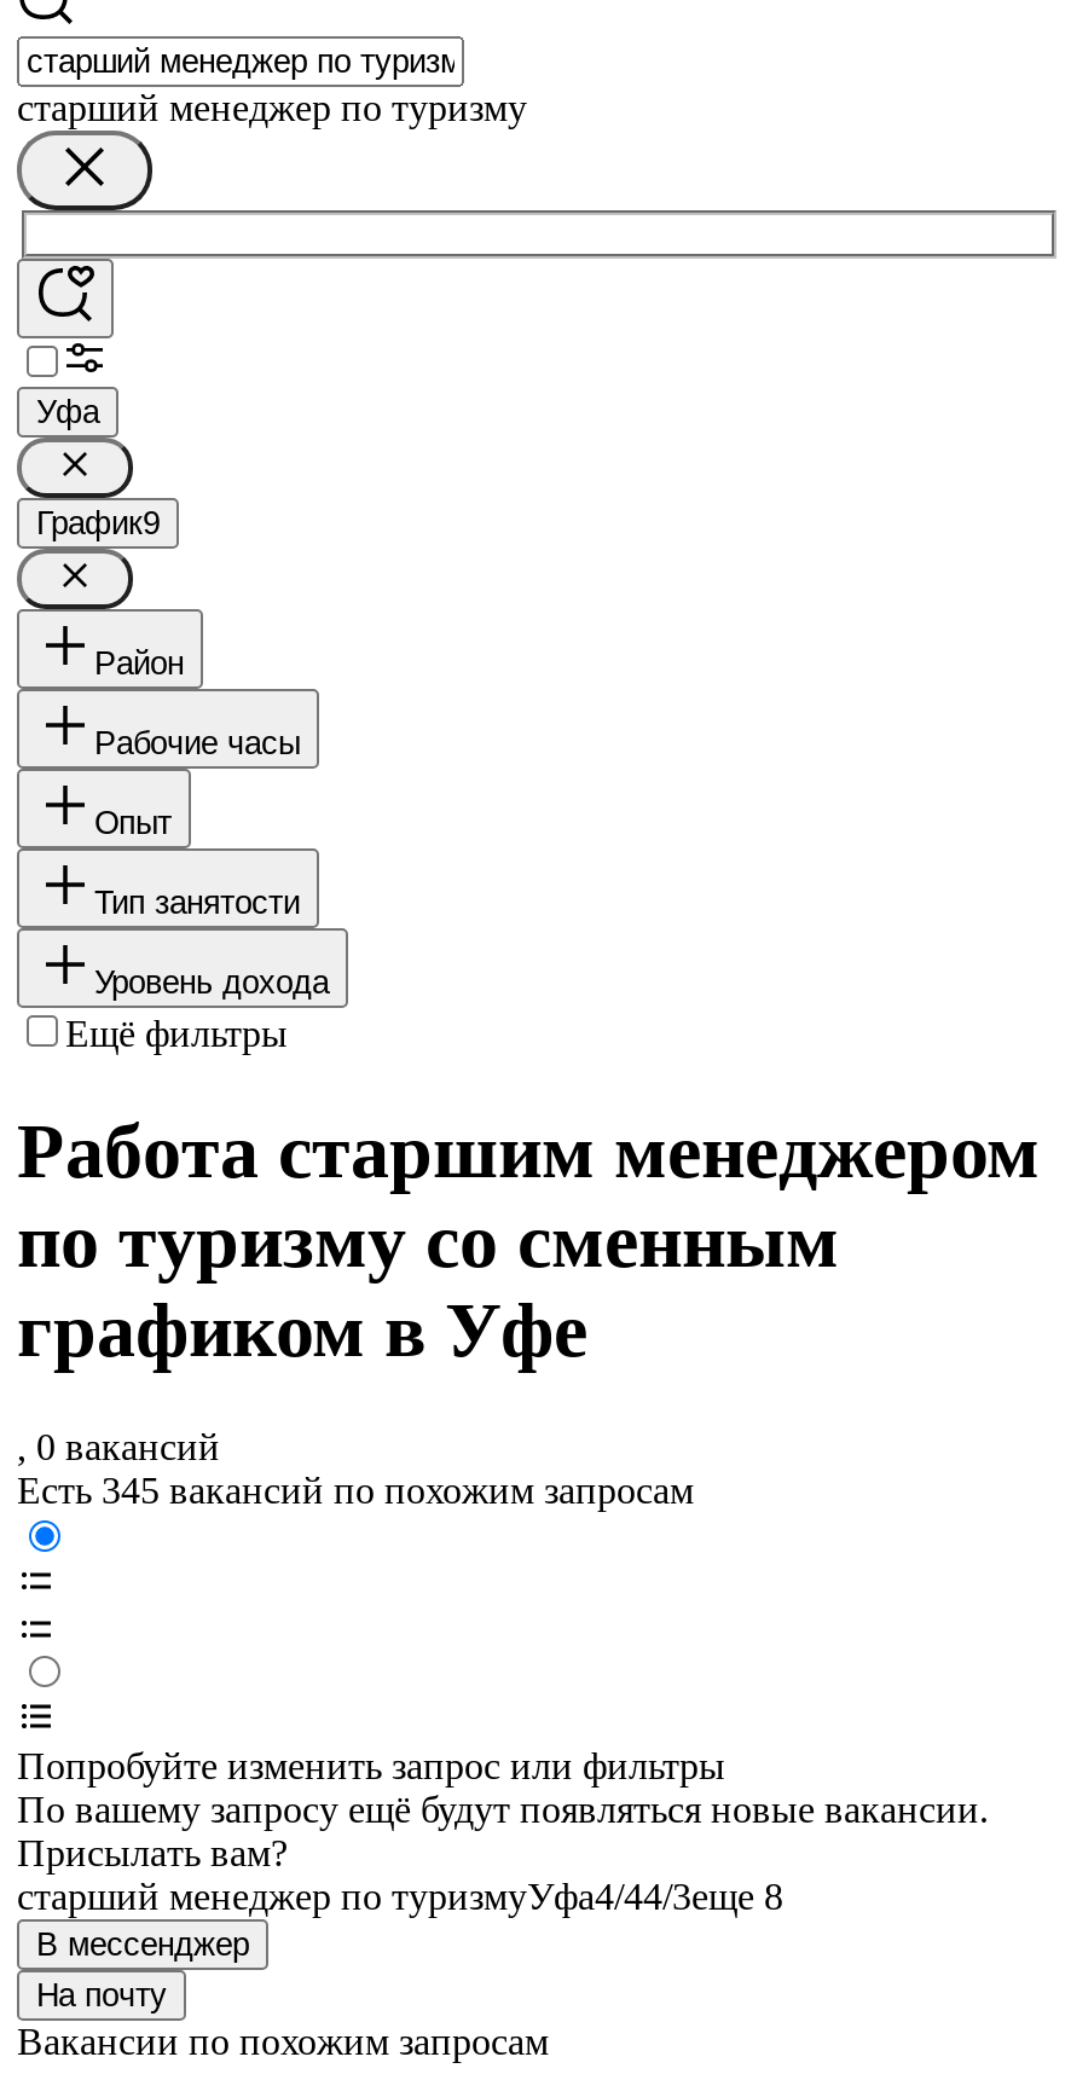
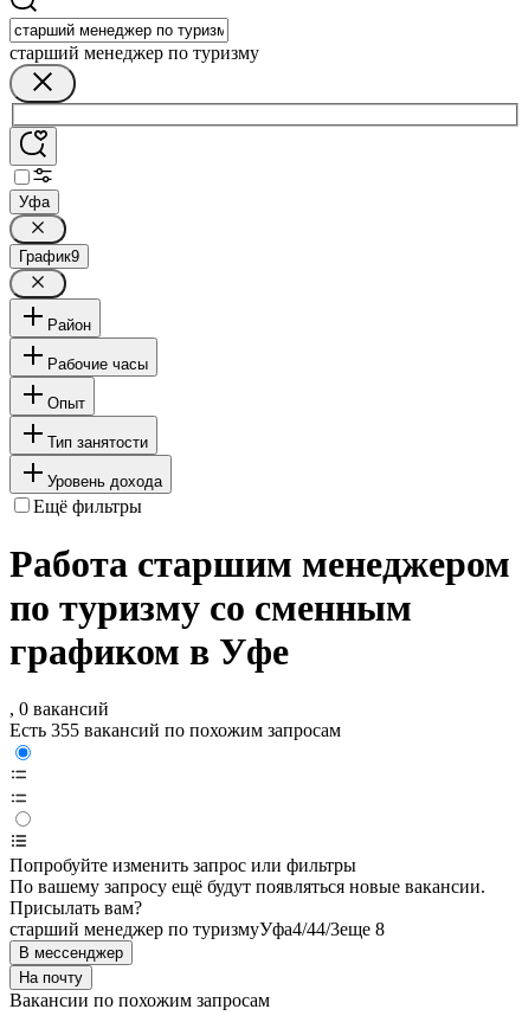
- Есть 345 вакансий по похожим запросам
+ Есть 355 вакансий по похожим запросам
